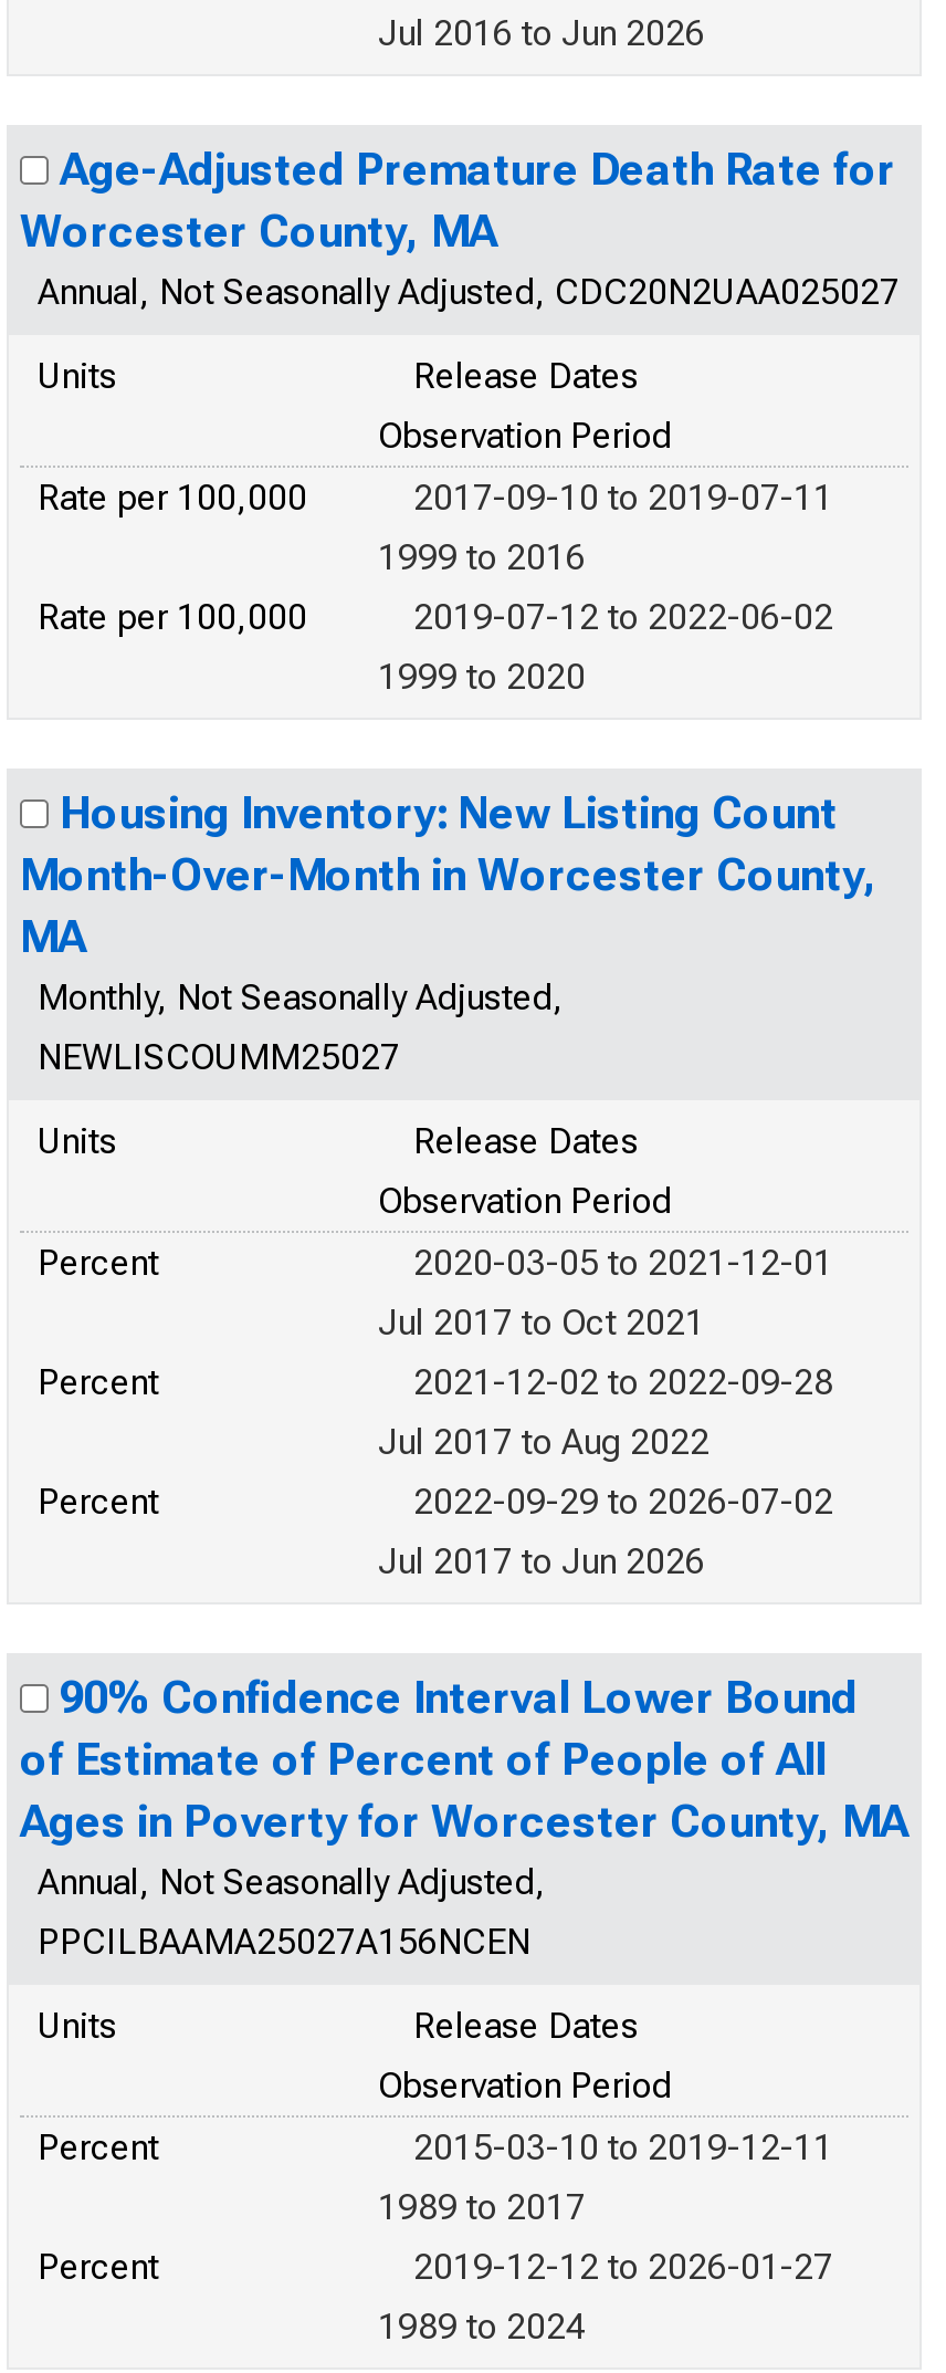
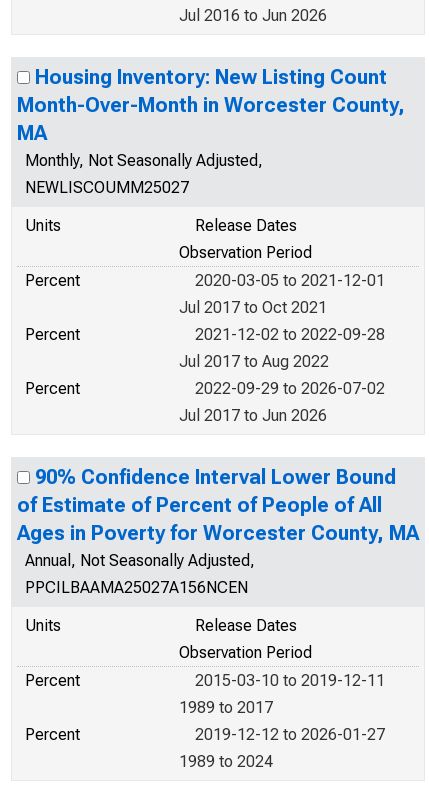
- Age-Adjusted Premature Death Rate for
- Worcester County, MA
- Annual, Not Seasonally Adjusted, CDC20N2UAA025027
- Units
- Release Dates
- Observation Period
- Rate per 100,000
- 2017-09-10 to 2019-07-11
- 1999 to 2016
- Rate per 100,000
- 2019-07-12 to 2022-06-02
- 1999 to 2020
